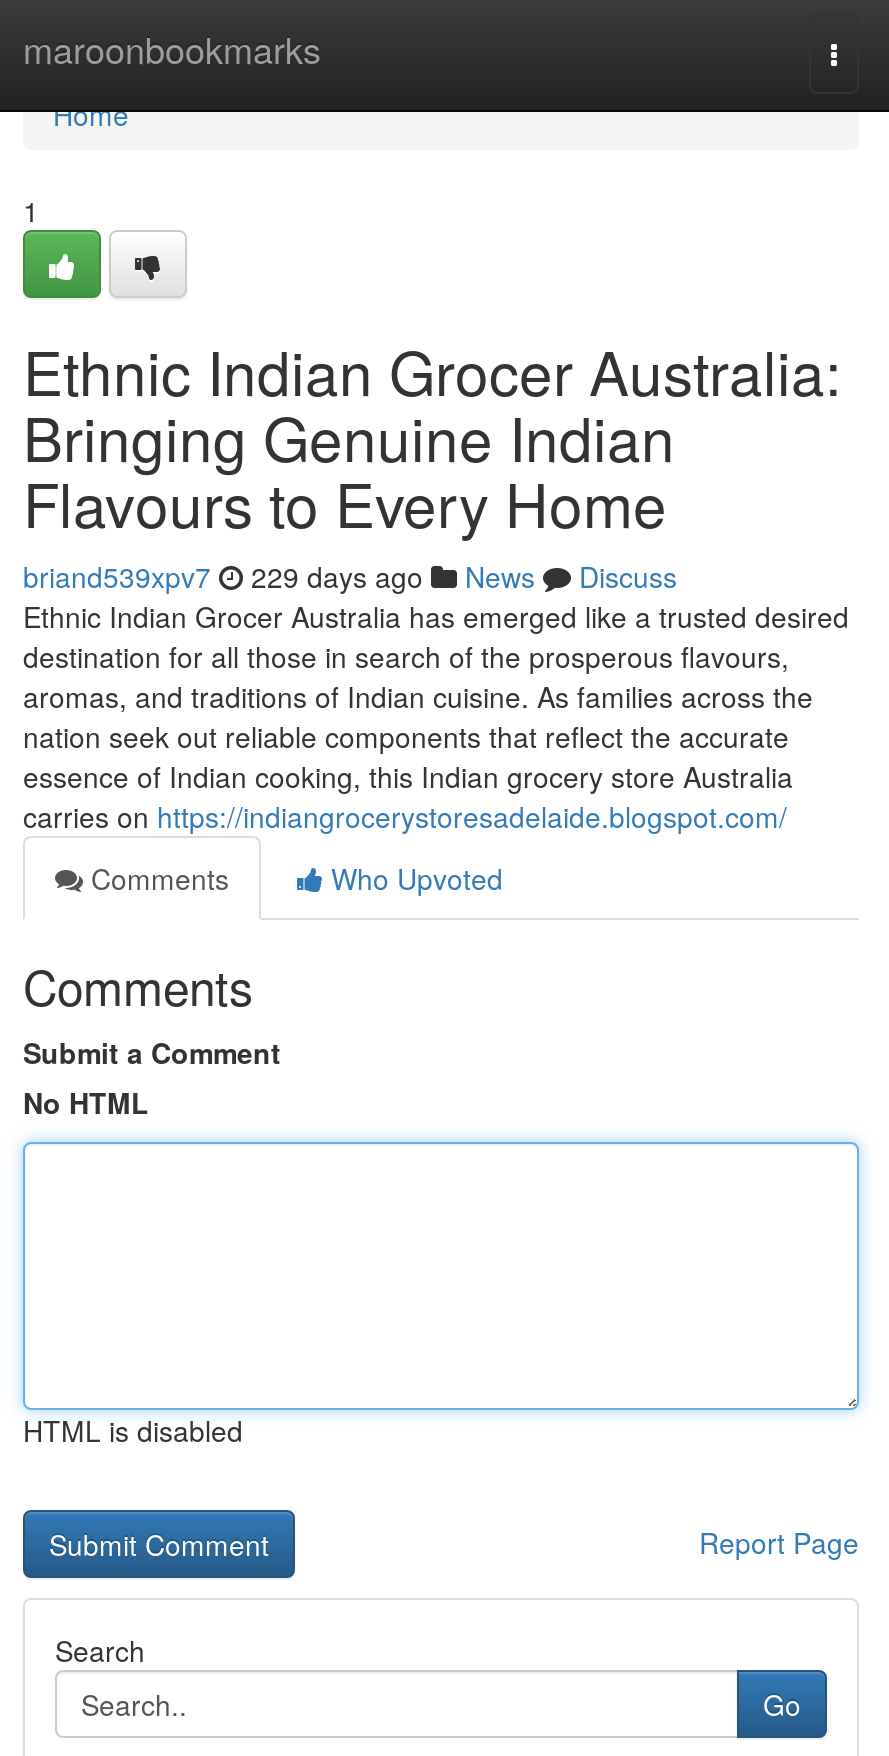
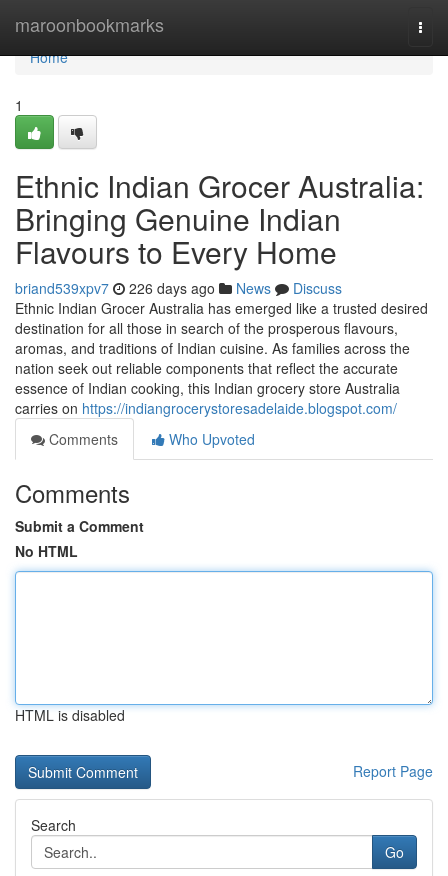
- briand539xpv7 229 days ago News Discuss
+ briand539xpv7 226 days ago News Discuss
